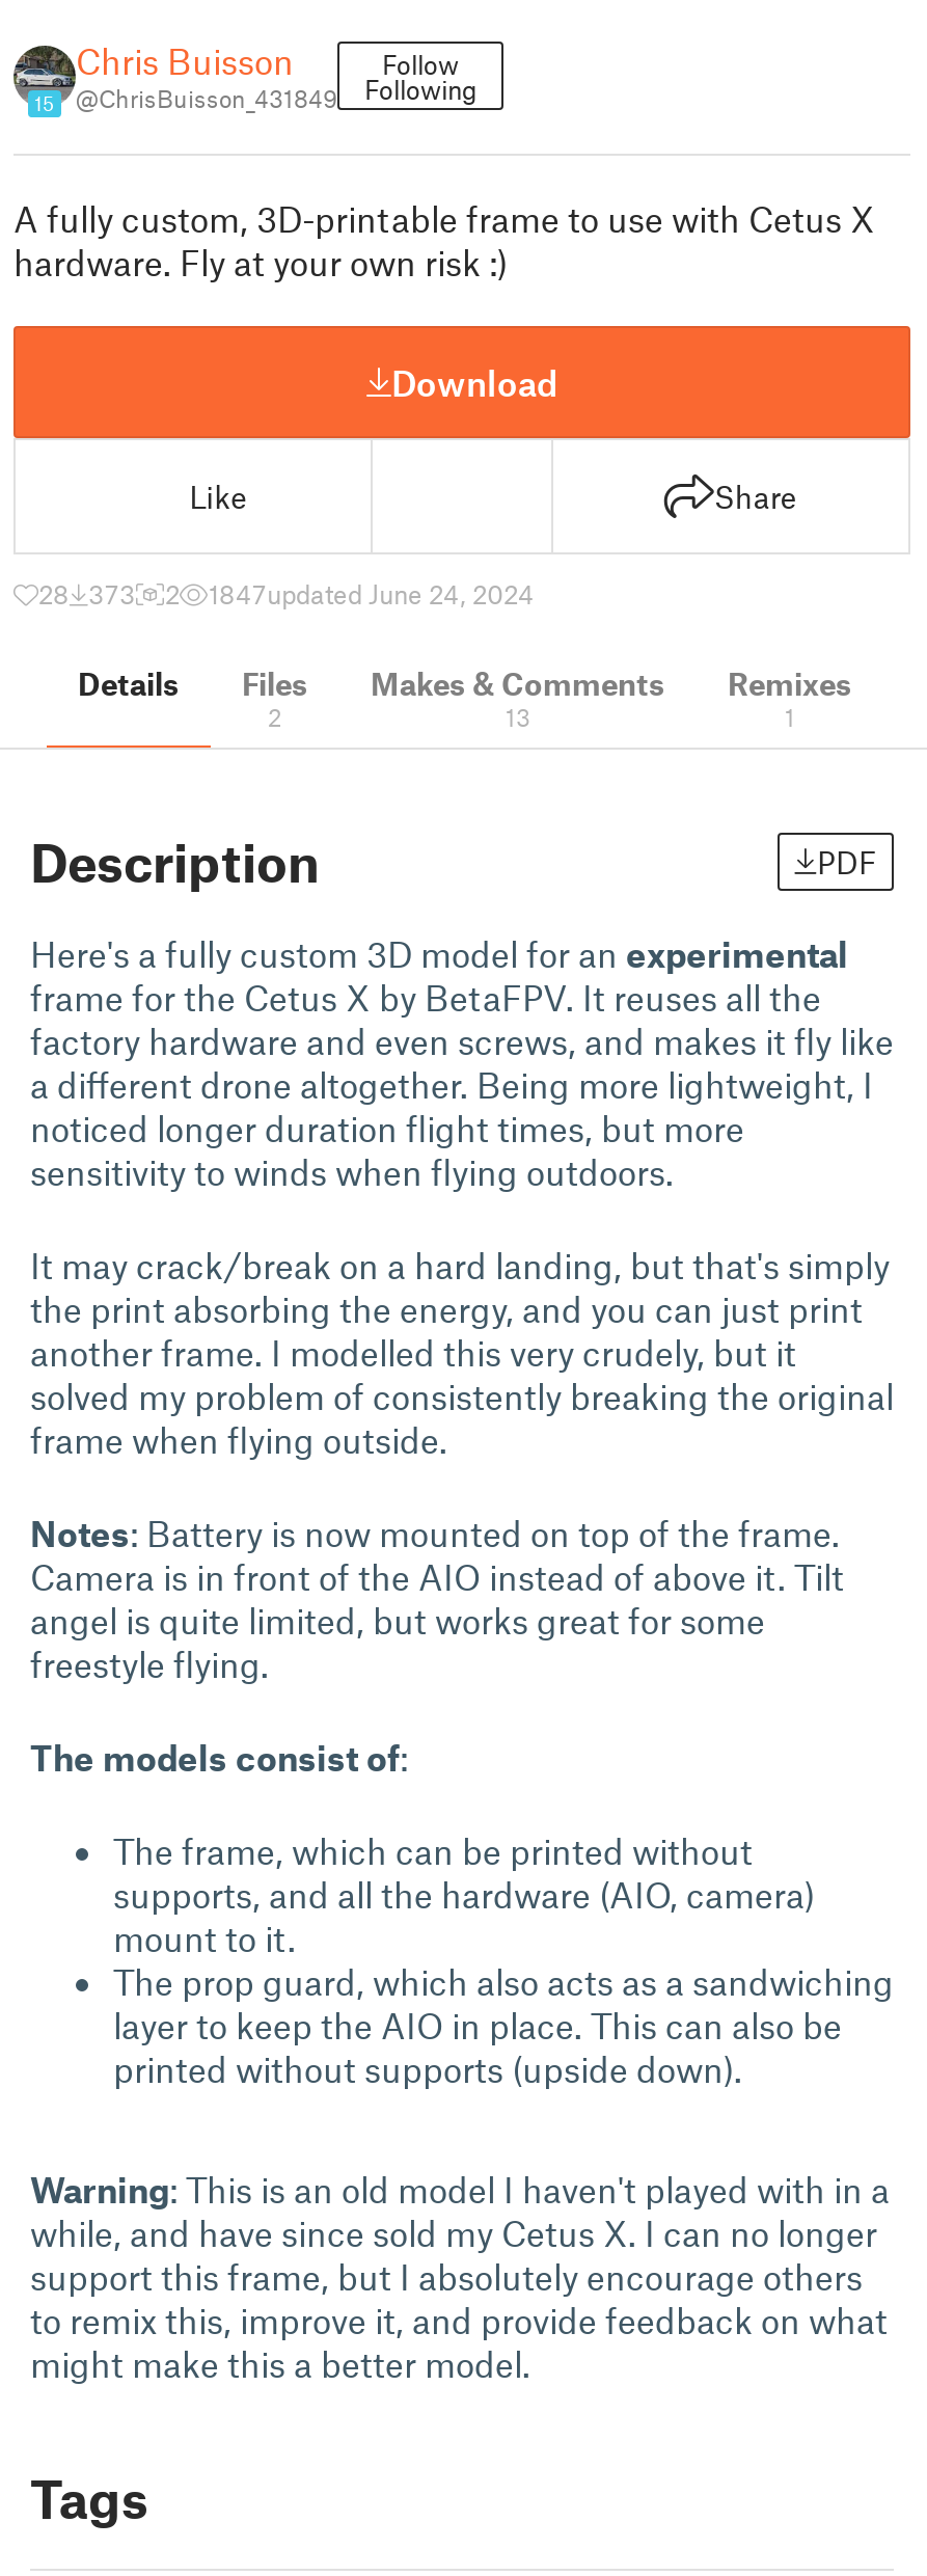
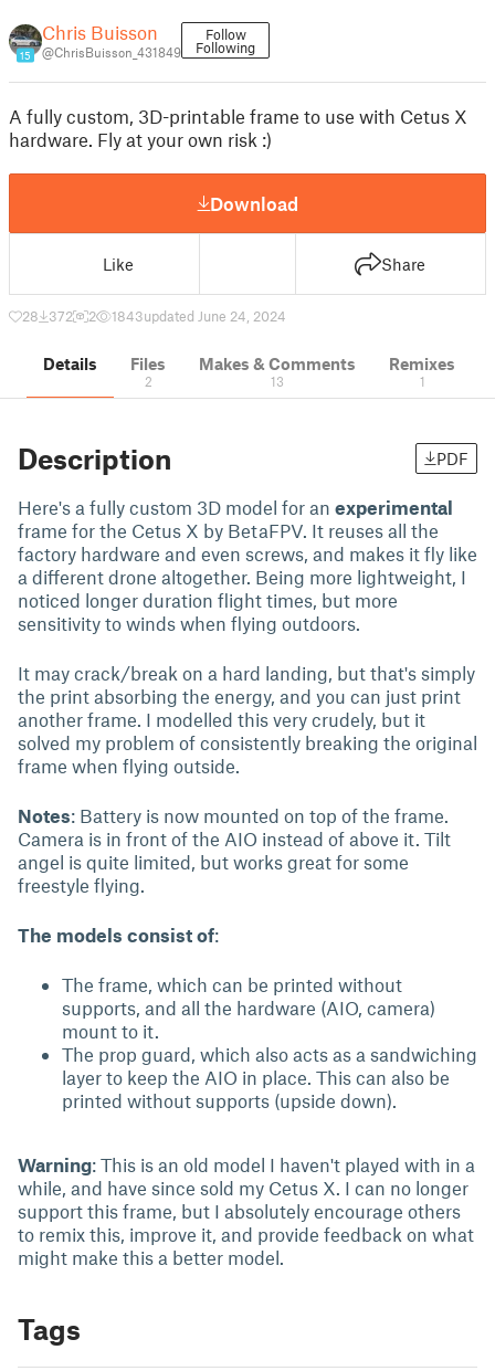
- 28 373
+ 28 372

- 1847updated June 24, 2024
+ 1843updated June 24, 2024
